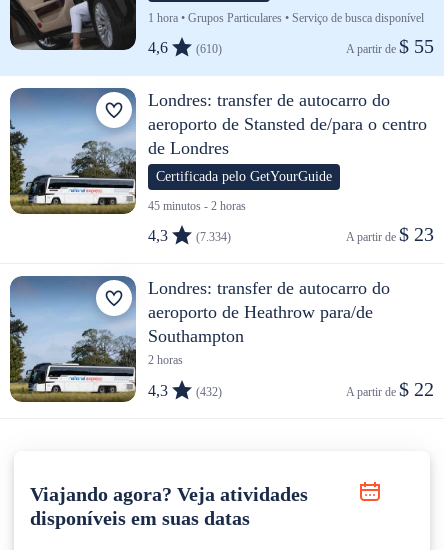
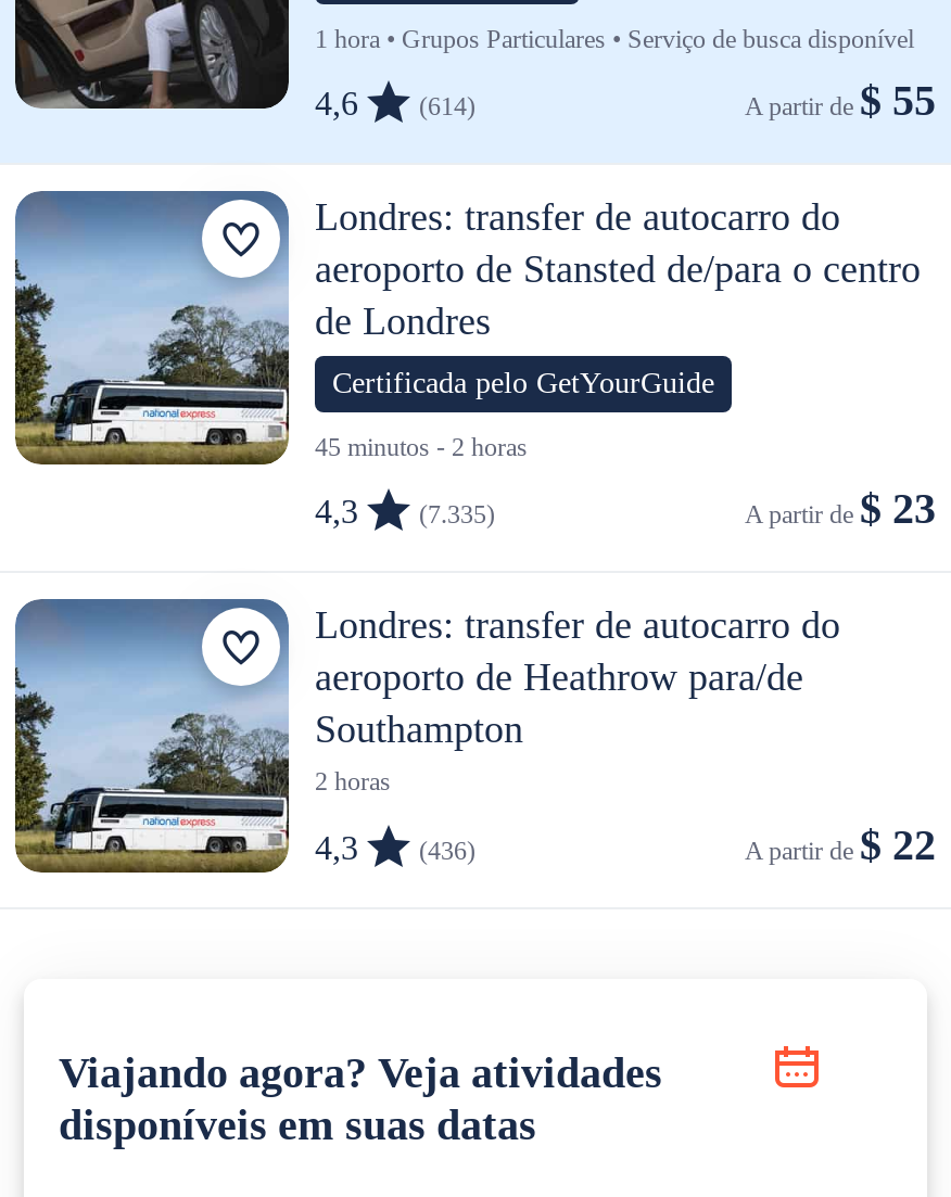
- 4,6 (610)
+ 4,6 (614)

- 4,3 (7.334)
+ 4,3 (7.335)

- 4,3 (432)
+ 4,3 (436)
